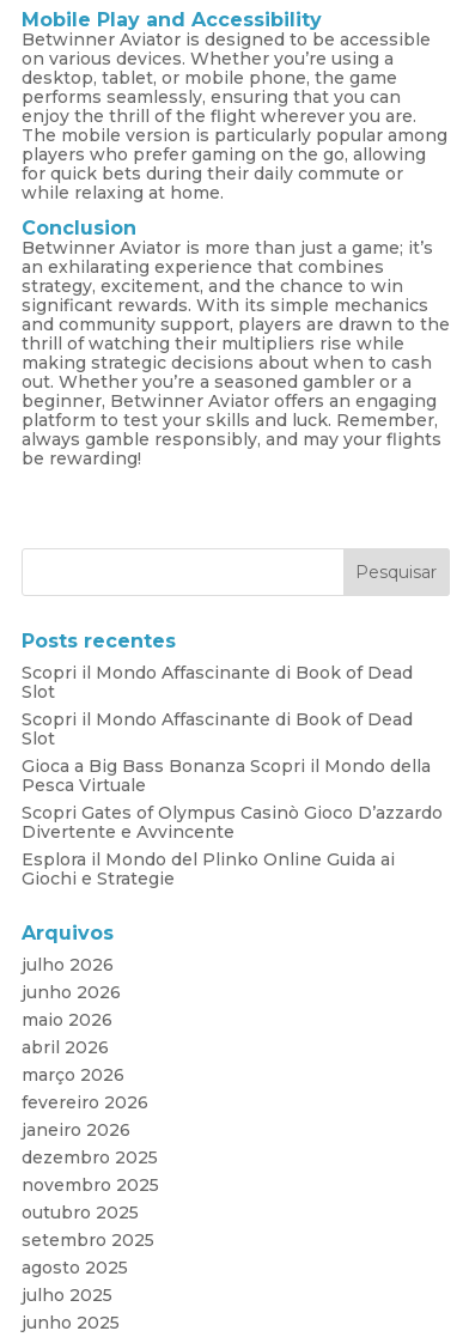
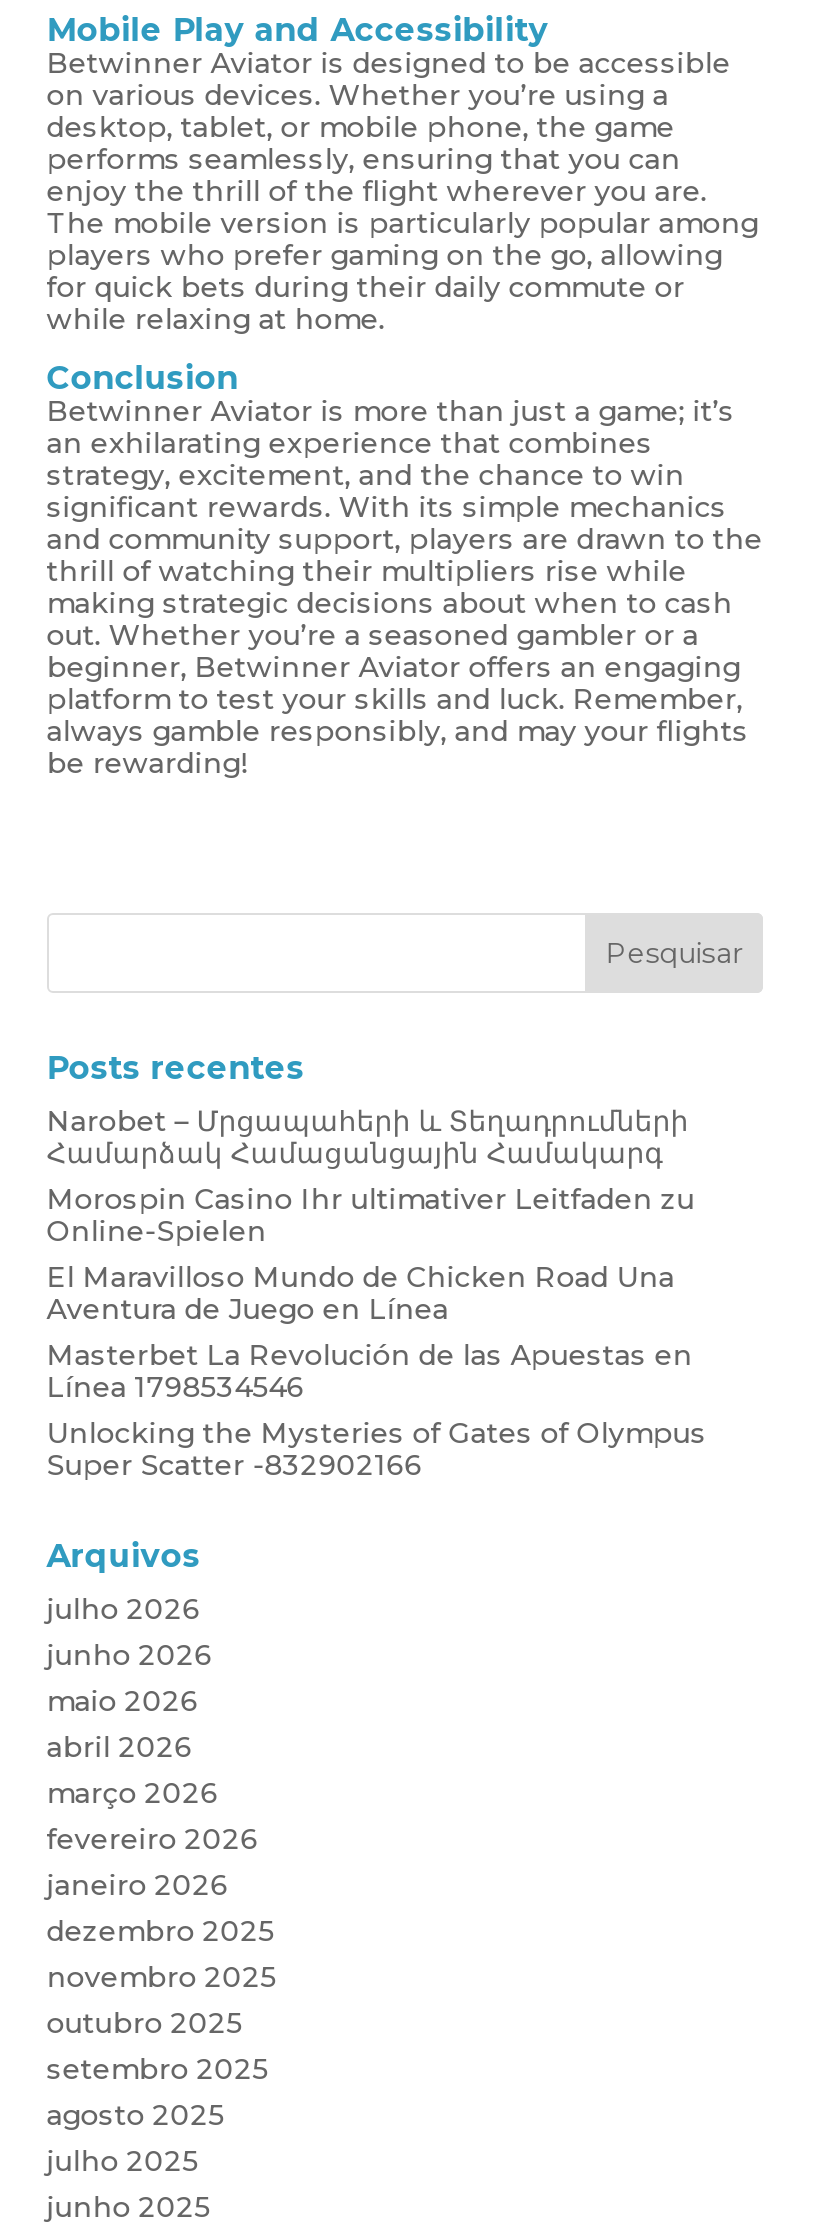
- Scopri il Mondo Affascinante di Book of Dead
- Slot
- Scopri il Mondo Affascinante di Book of Dead
- Slot
- Gioca a Big Bass Bonanza Scopri il Mondo della
- Pesca Virtuale
- Scopri Gates of Olympus Casinò Gioco D’azzardo
- Divertente e Avvincente
- Esplora il Mondo del Plinko Online Guida ai
- Giochi e Strategie
+ Narobet – Մրցապահերի և Տեղադրումների
+ Համարձակ Համացանցային Համակարգ
+ Morospin Casino Ihr ultimativer Leitfaden zu
+ Online-Spielen
+ El Maravilloso Mundo de Chicken Road Una
+ Aventura de Juego en Línea
+ Masterbet La Revolución de las Apuestas en
+ Línea 1798534546
+ Unlocking the Mysteries of Gates of Olympus
+ Super Scatter -832902166
